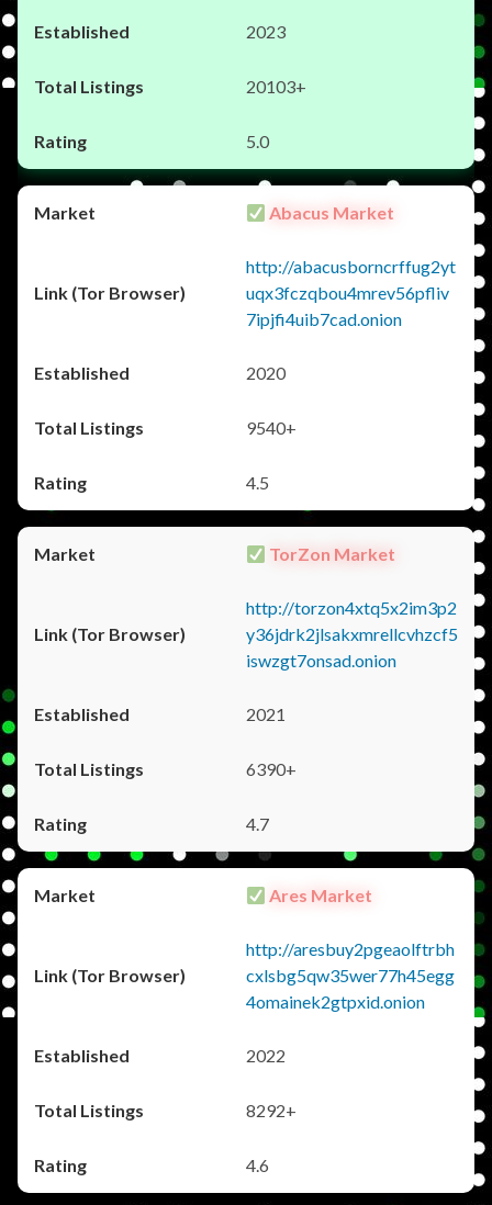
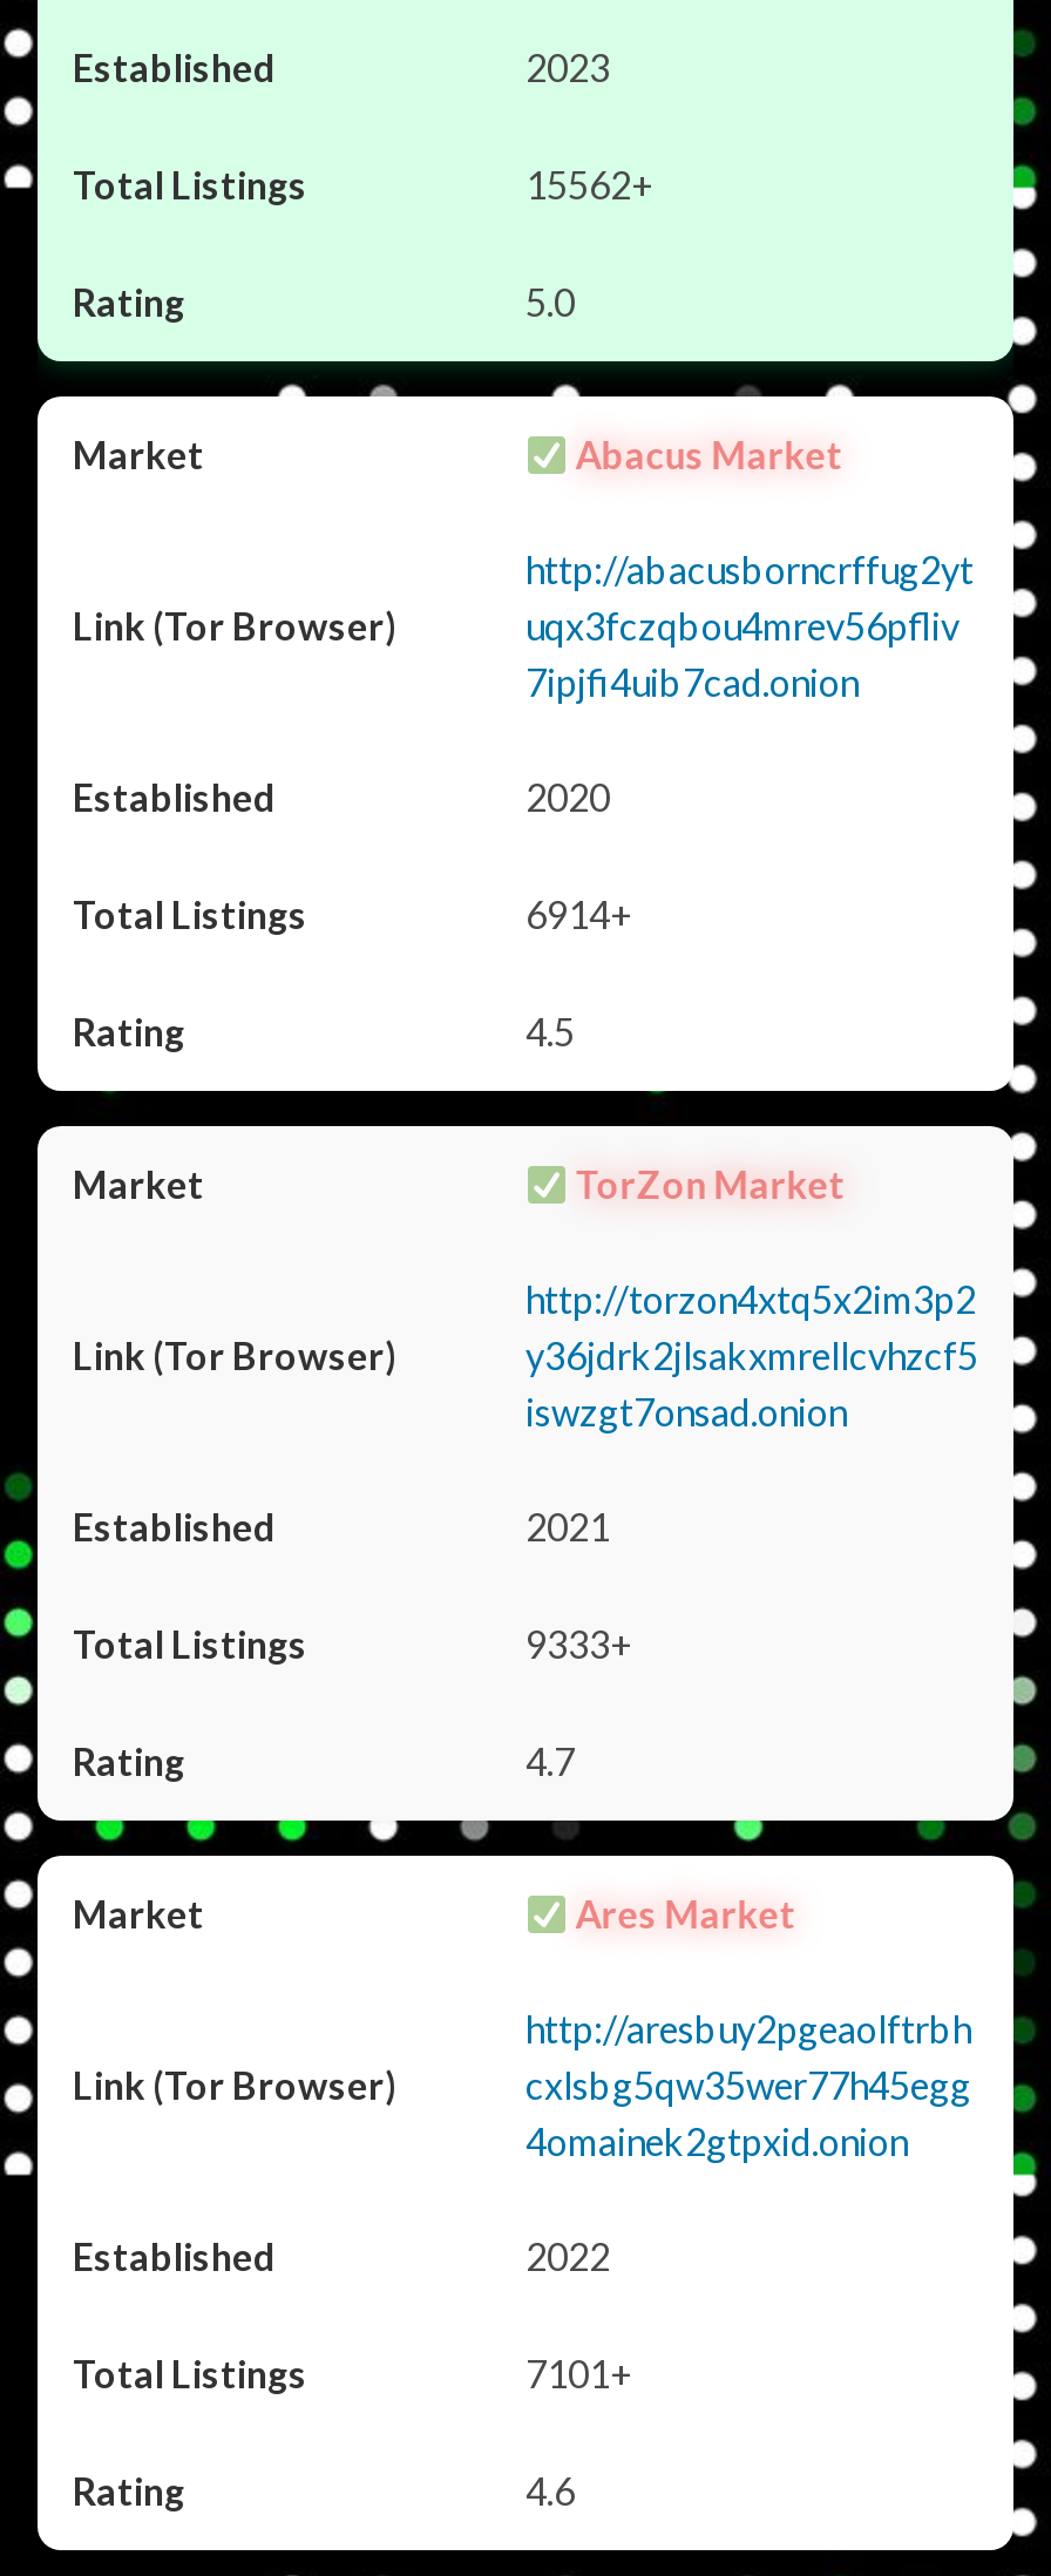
- 20103+
+ 15562+

- 9540+
+ 6914+

- 6390+
+ 9333+

- 8292+
+ 7101+
